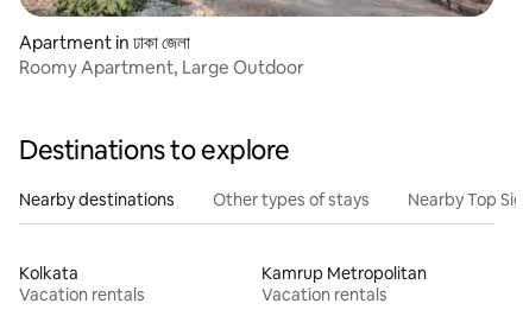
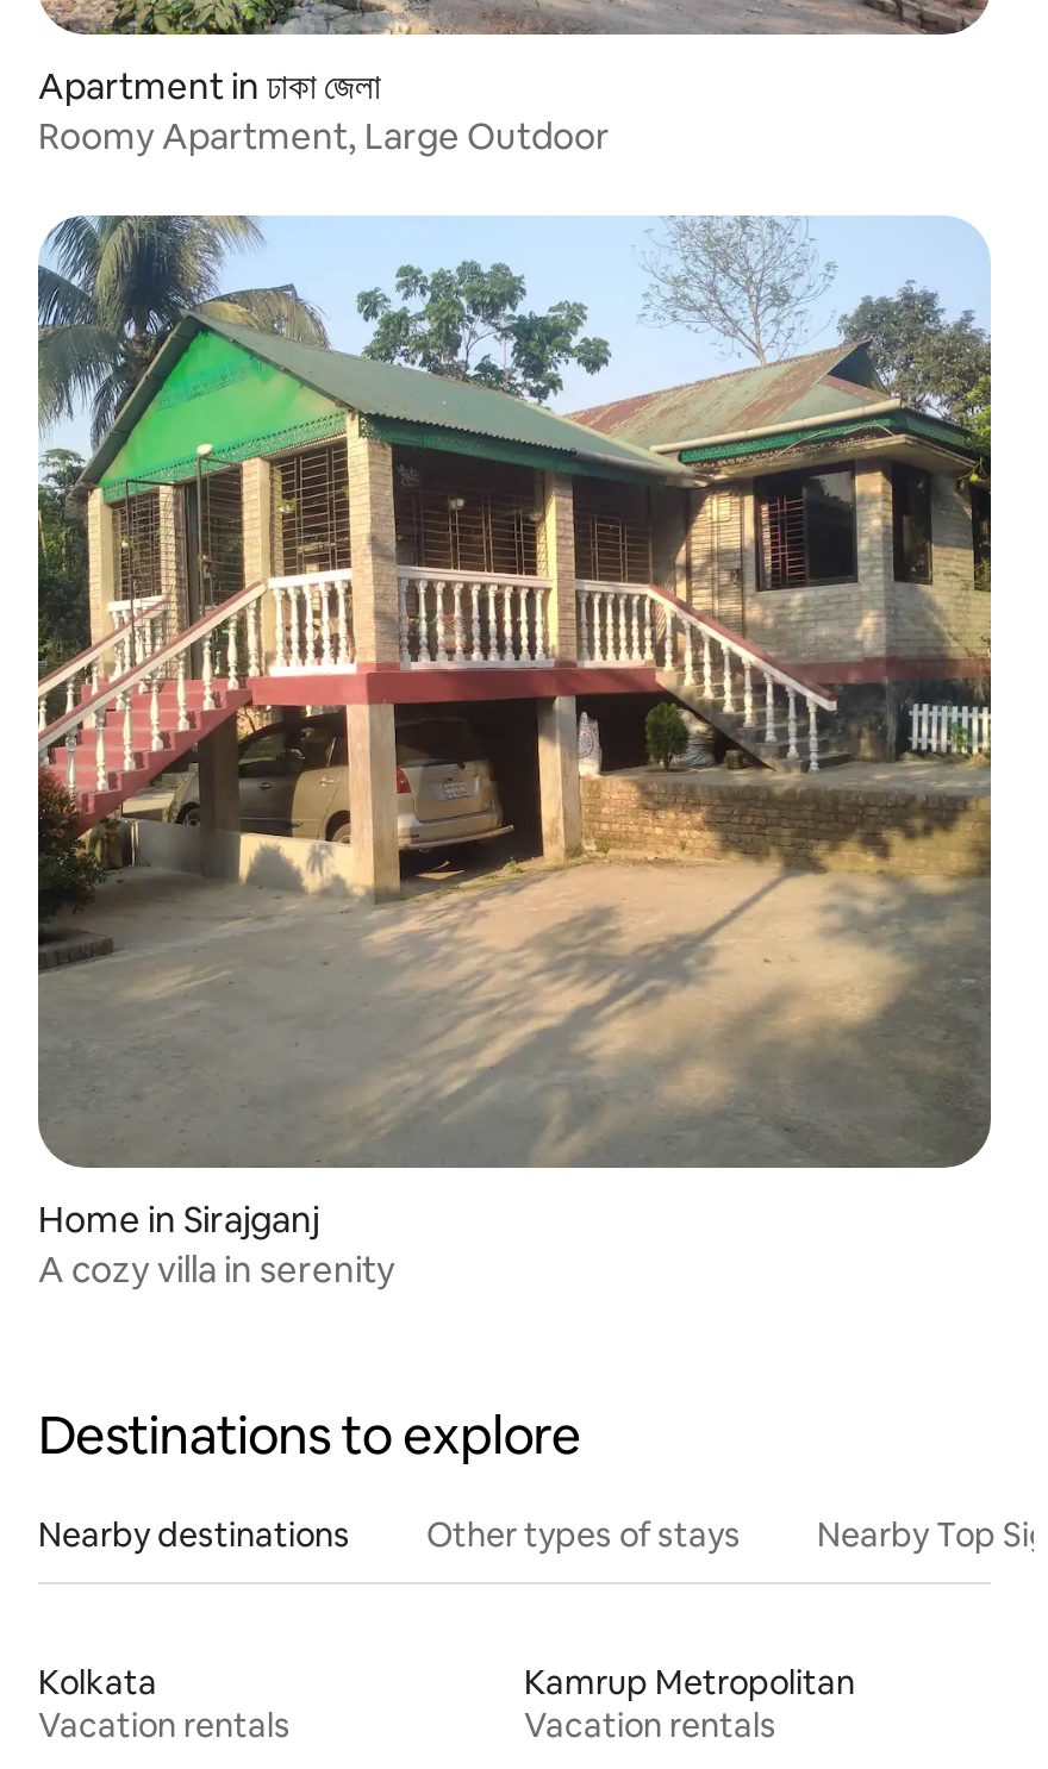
+ [image]
+ Home in Sirajganj
+ A cozy villa in serenity
